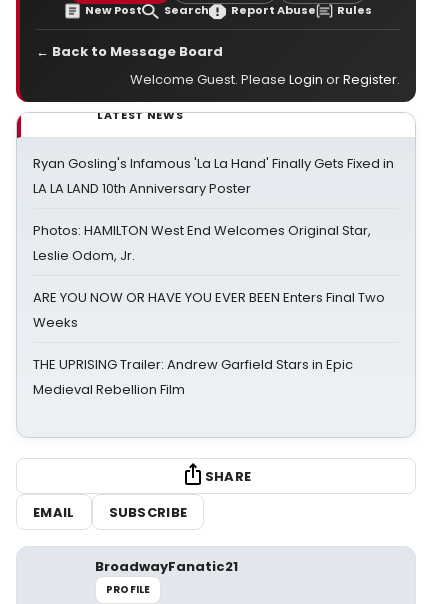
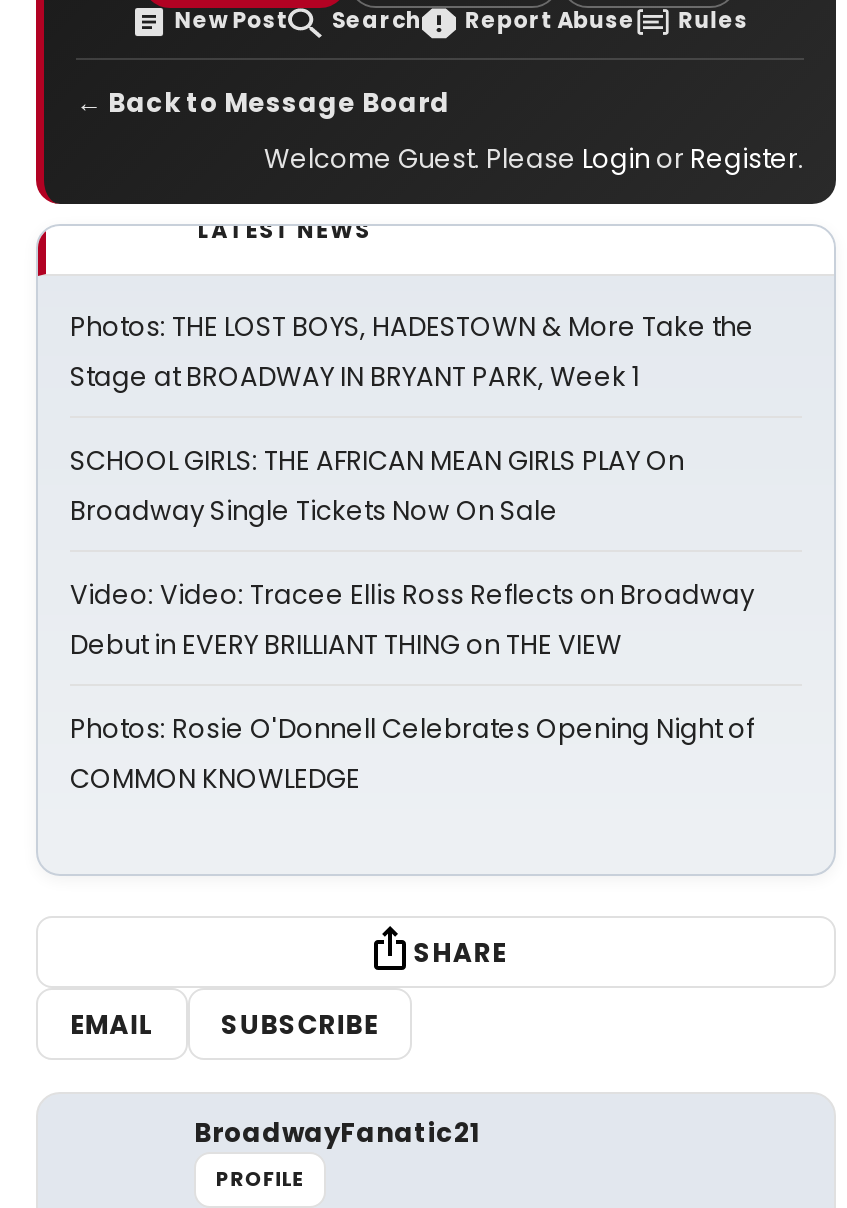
- Ryan Gosling's Infamous 'La La Hand' Finally Gets Fixed in
- LA LA LAND 10th Anniversary Poster
+ Photos: THE LOST BOYS, HADESTOWN & More Take the
+ Stage at BROADWAY IN BRYANT PARK, Week 1

- Photos: HAMILTON West End Welcomes Original Star,
- Leslie Odom, Jr.
+ SCHOOL GIRLS: THE AFRICAN MEAN GIRLS PLAY On
+ Broadway Single Tickets Now On Sale

- ARE YOU NOW OR HAVE YOU EVER BEEN Enters Final Two
- Weeks
+ Video: Video: Tracee Ellis Ross Reflects on Broadway
+ Debut in EVERY BRILLIANT THING on THE VIEW

- THE UPRISING Trailer: Andrew Garfield Stars in Epic
- Medieval Rebellion Film
+ Photos: Rosie O'Donnell Celebrates Opening Night of
+ COMMON KNOWLEDGE
